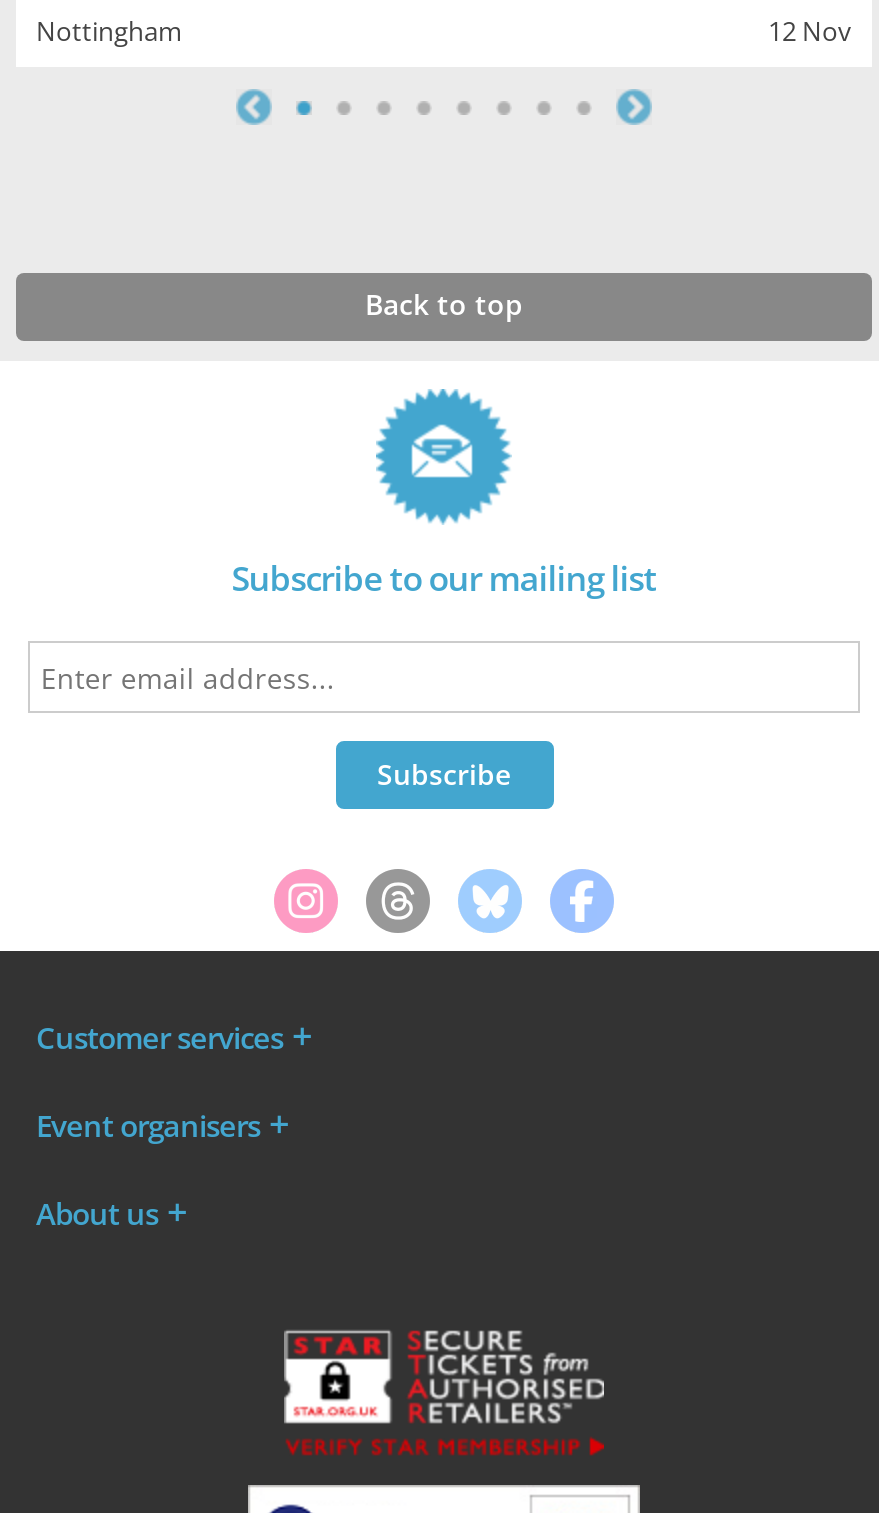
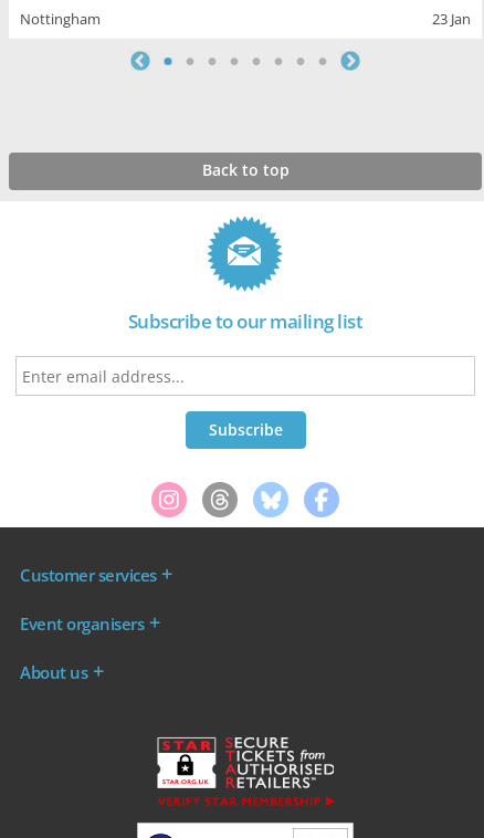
- 12 Nov
+ 23 Jan
